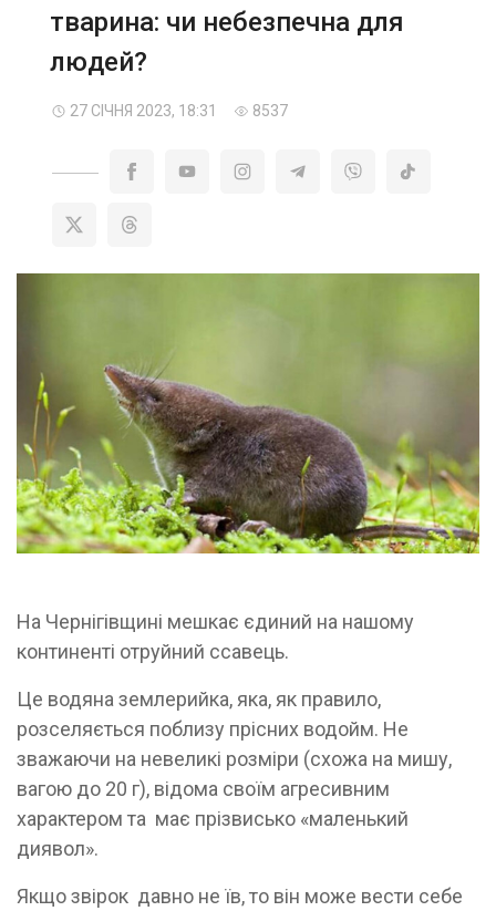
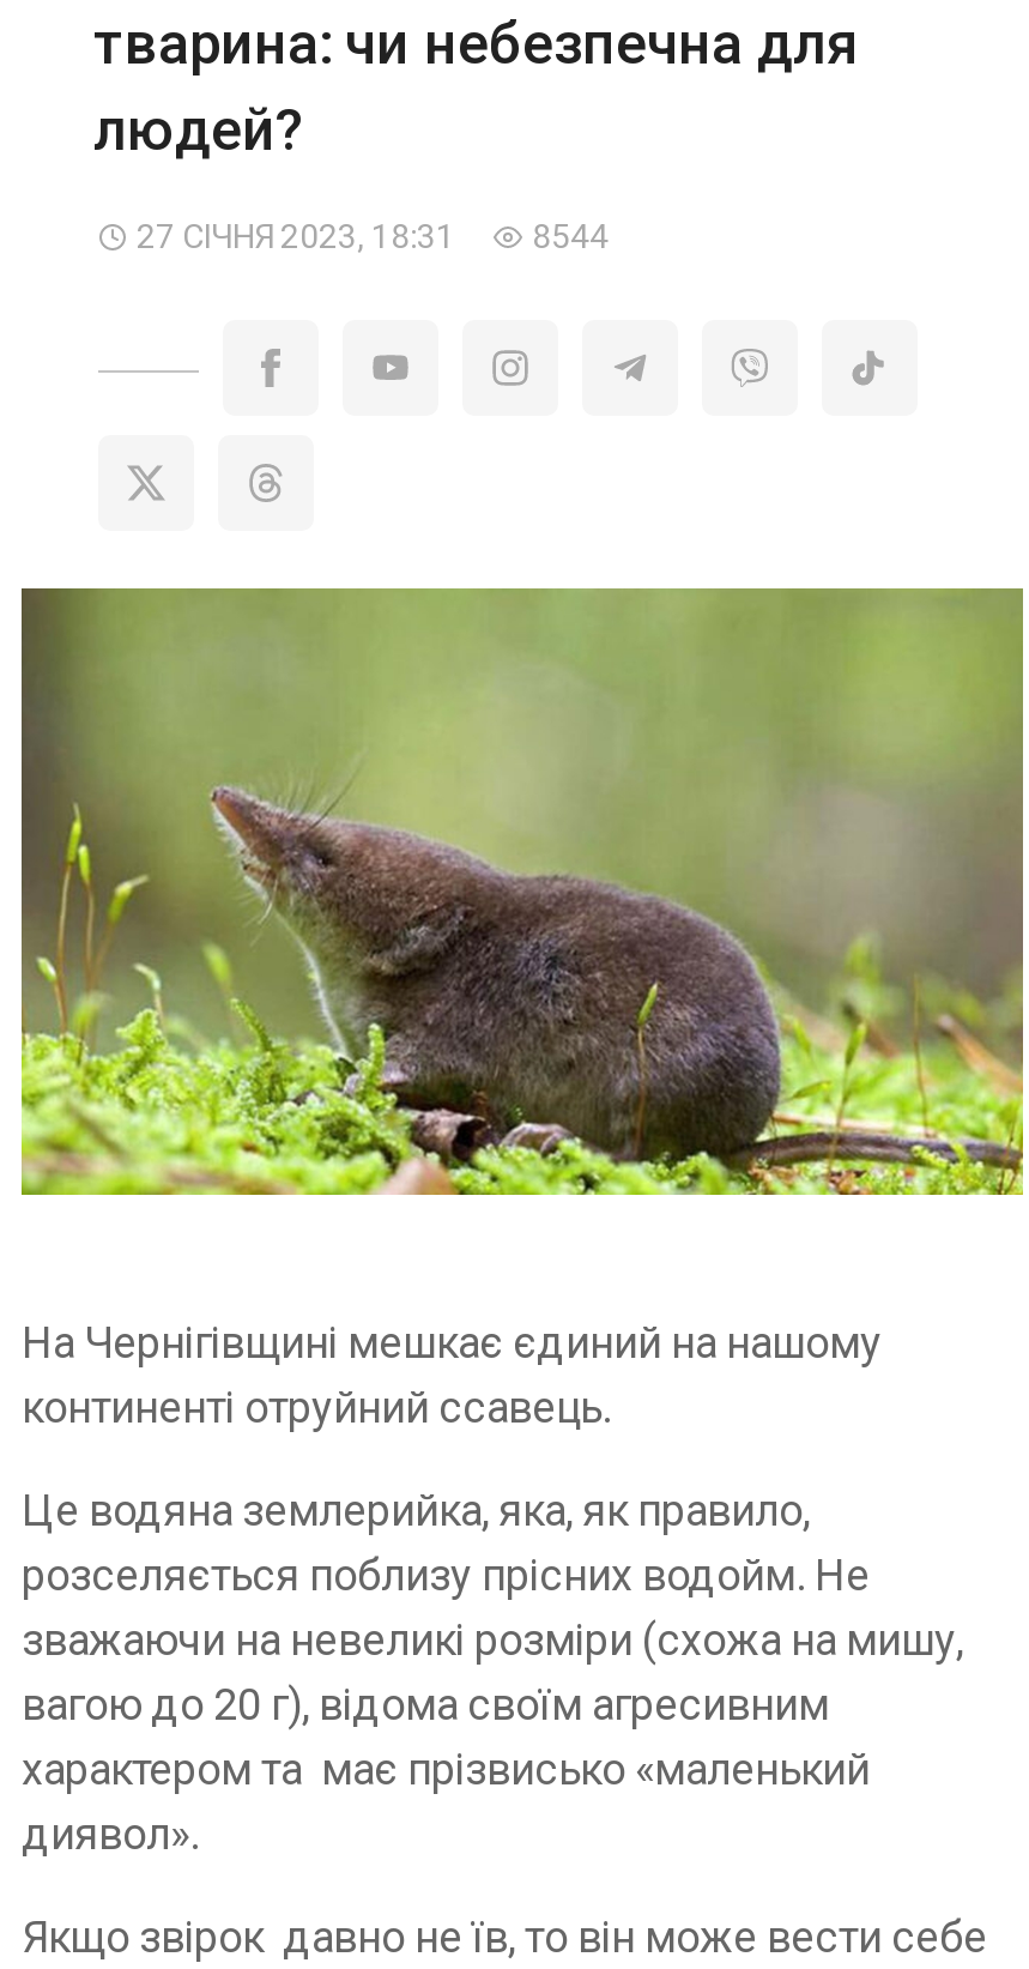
- 27 СІЧНЯ 2023, 18:31 8537
+ 27 СІЧНЯ 2023, 18:31 8544
